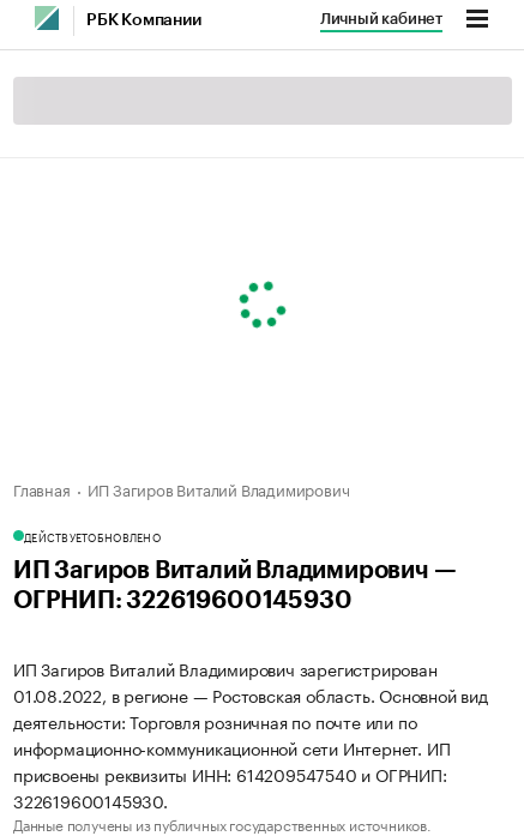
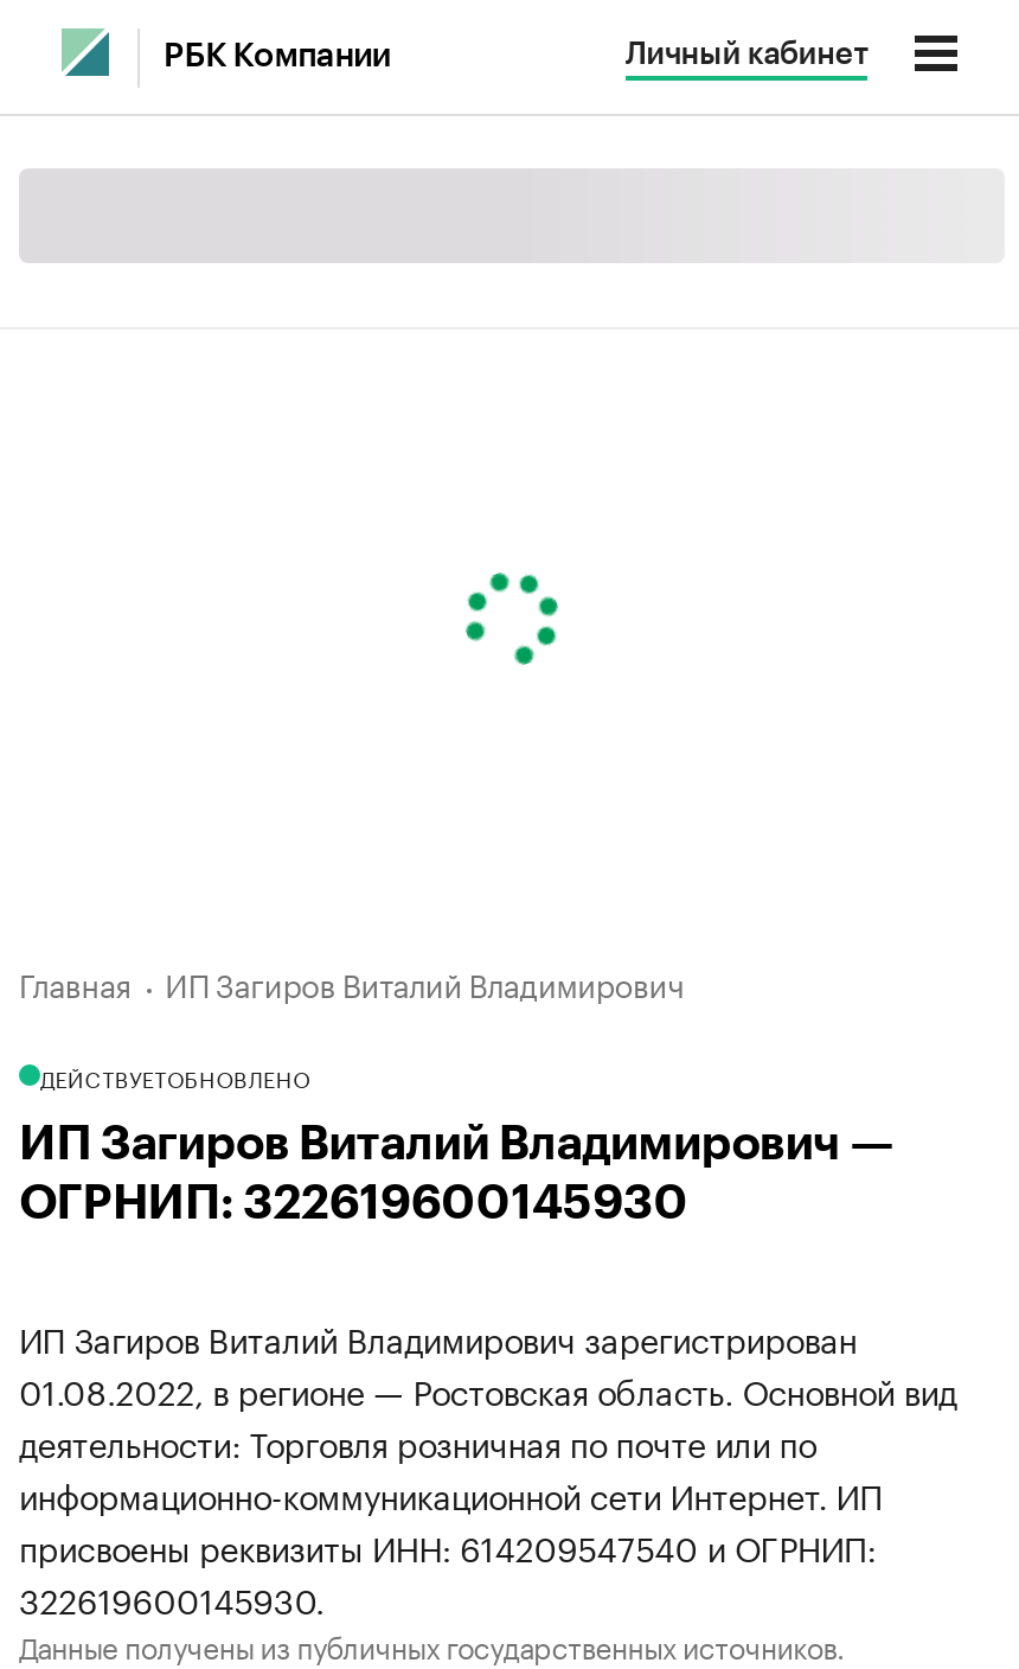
- [image]
+ [image]
